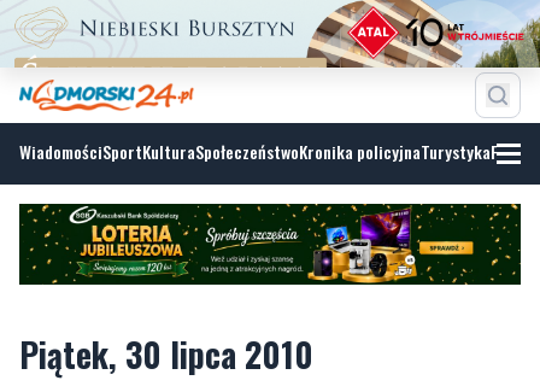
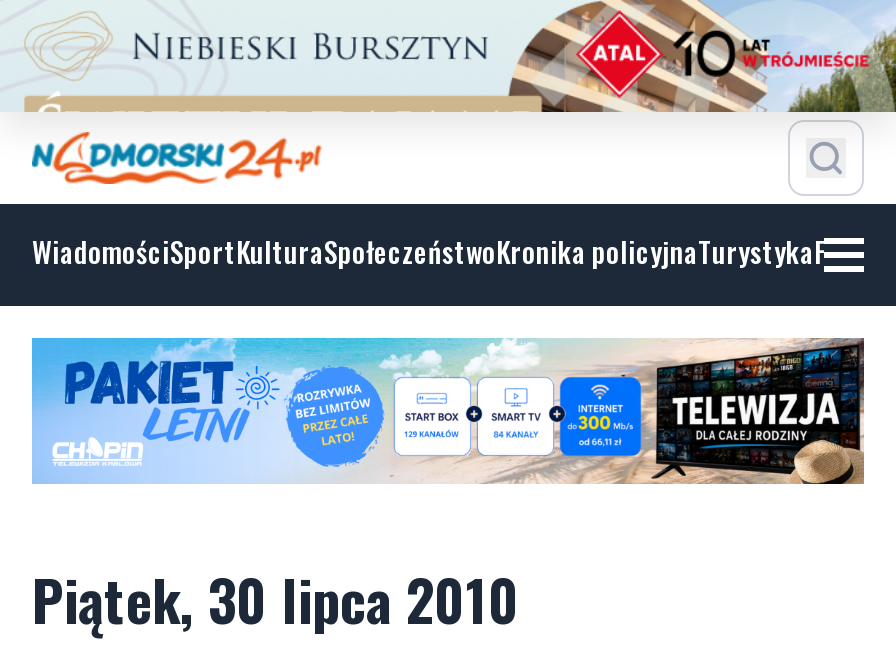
- [image]
+ [image]
